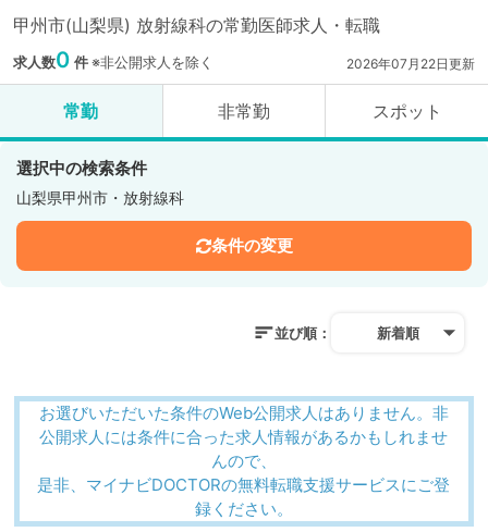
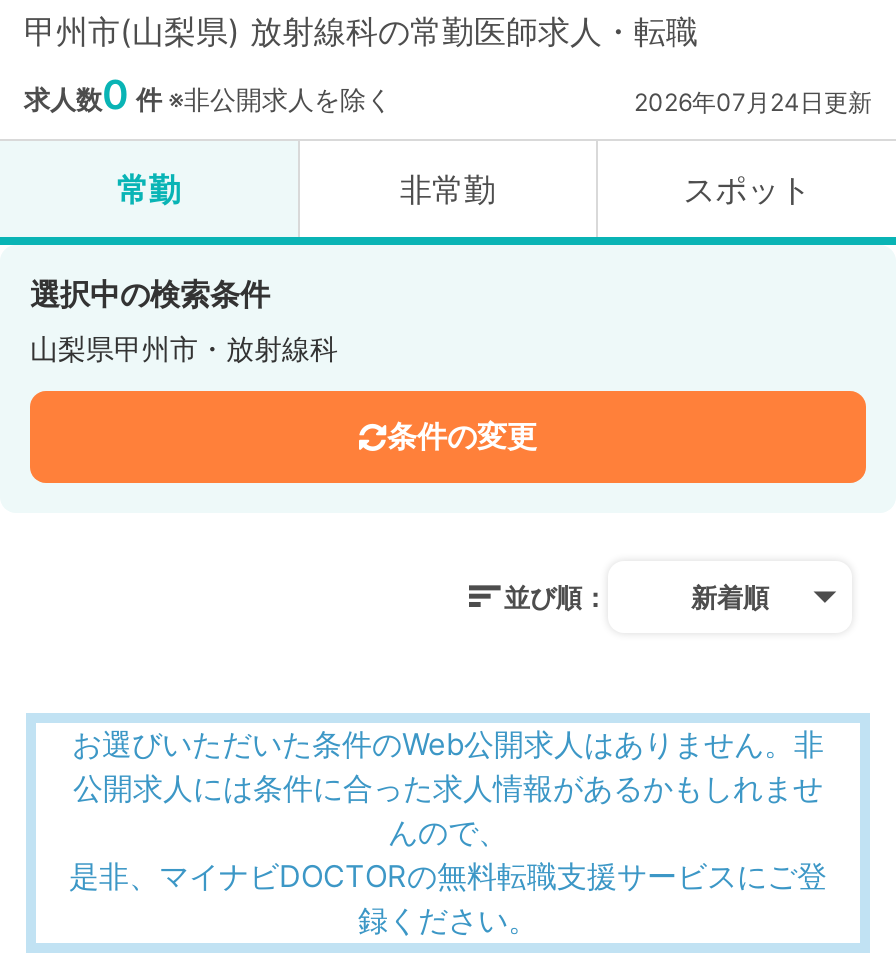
- 2026年07月22日更新
+ 2026年07月24日更新
